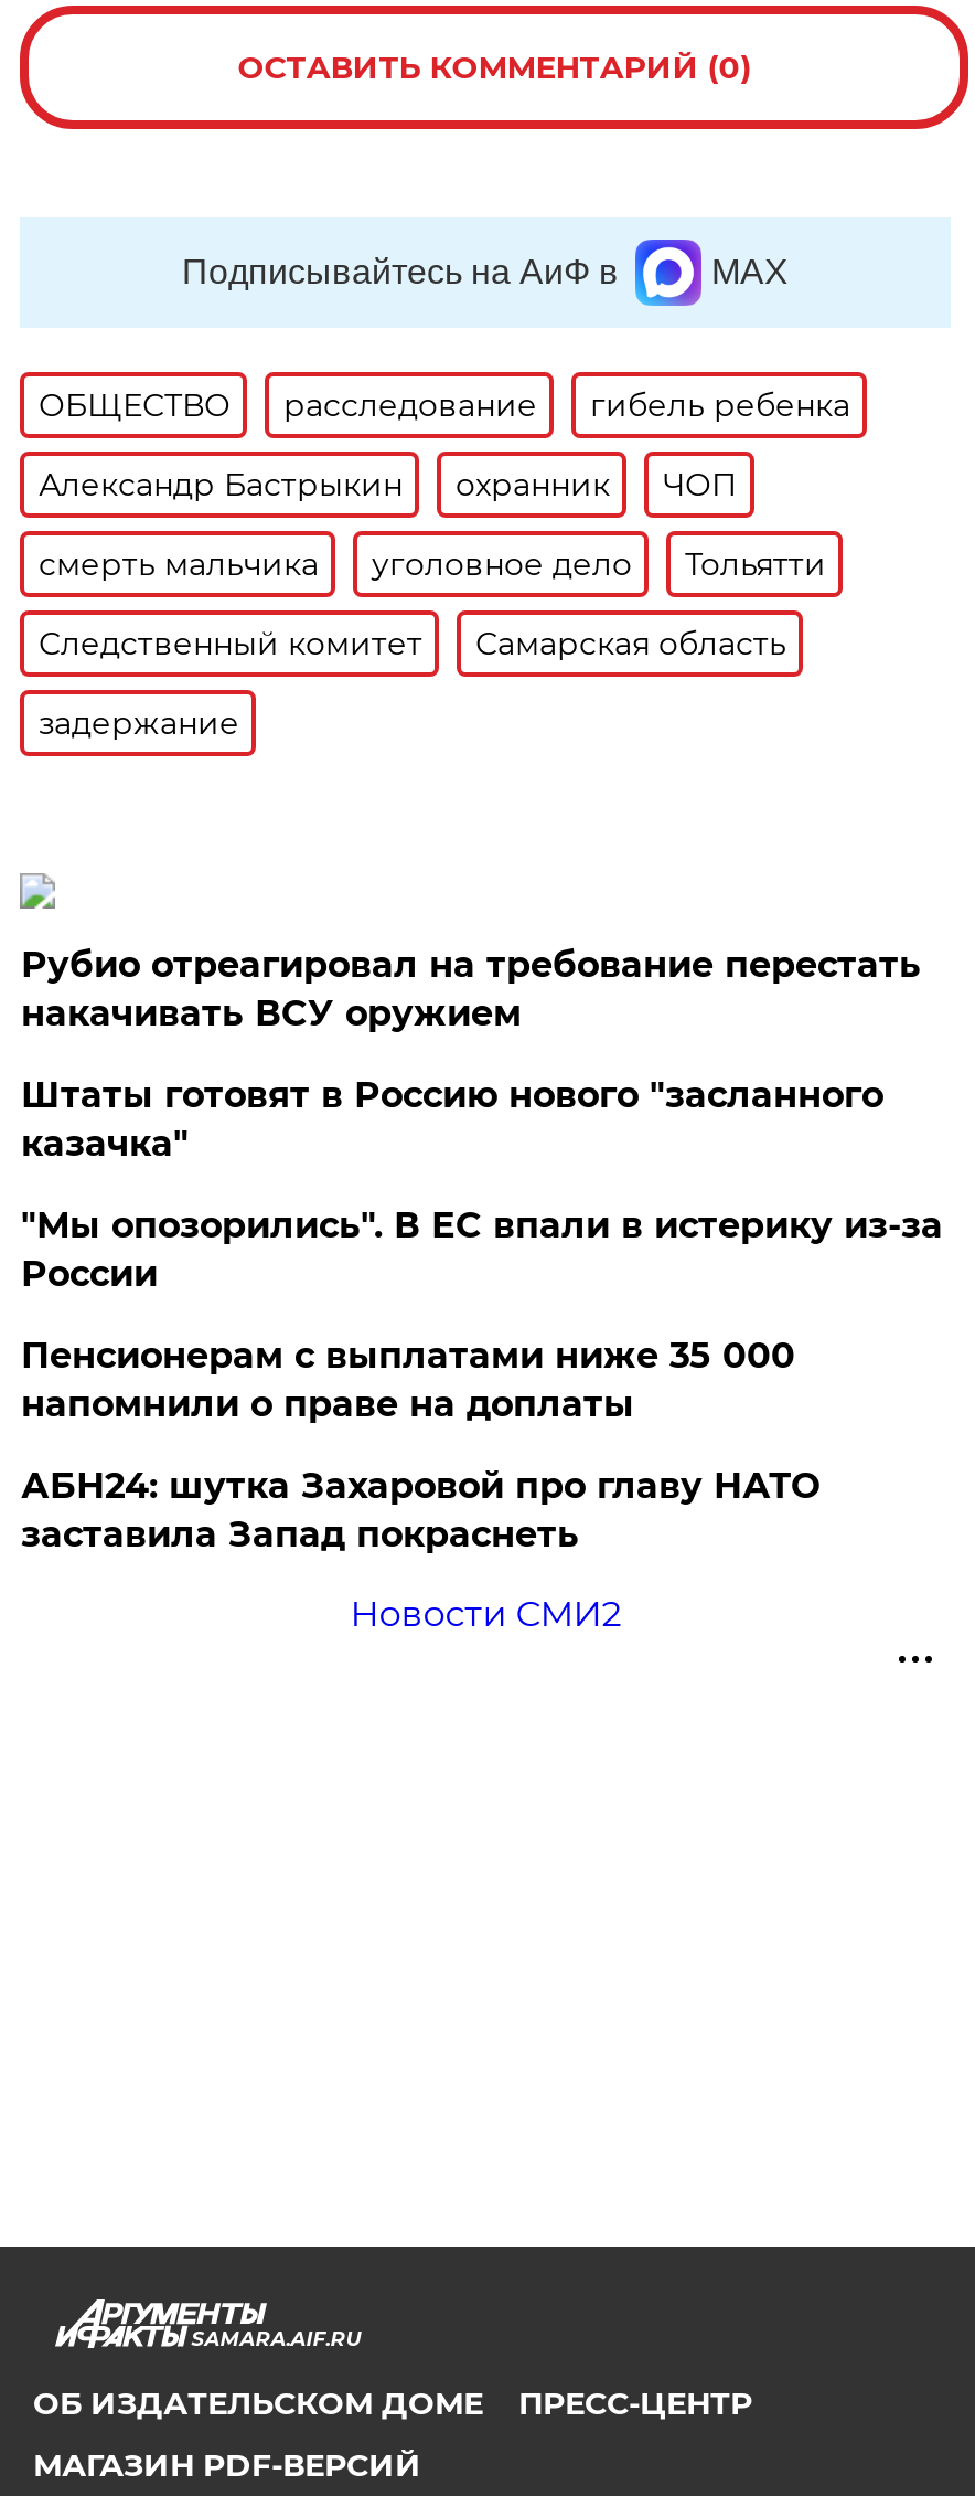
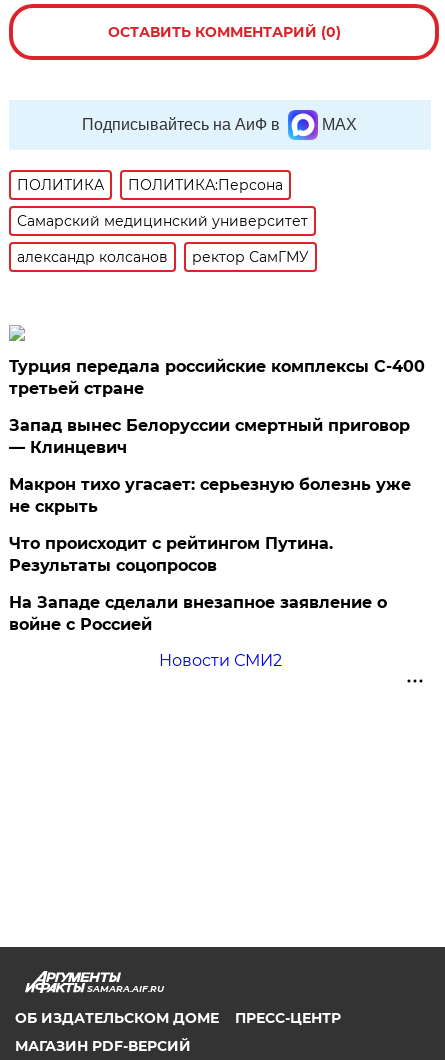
- ОБЩЕСТВО
- расследование
- гибель ребенка
- Александр Бастрыкин
- охранник
- ЧОП
- смерть мальчика
- уголовное дело
- Тольятти
- Следственный комитет
- Самарская область
- задержание
+ ПОЛИТИКА
+ ПОЛИТИКА:Персона
+ Самарский медицинский университет
+ александр колсанов
+ ректор СамГМУ

- Рубио отреагировал на требование перестать
- накачивать ВСУ оружием
- Штаты готовят в Россию нового "засланного
- казачка"
- "Мы опозорились". В ЕС впали в истерику из-за
- России
- Пенсионерам с выплатами ниже 35 000
- напомнили о праве на доплаты
- АБН24: шутка Захаровой про главу НАТО
- заставила Запад покраснеть
+ Турция передала российские комплексы С-400
+ третьей стране
+ Запад вынес Белоруссии смертный приговор
+ — Клинцевич
+ Макрон тихо угасает: серьезную болезнь уже
+ не скрыть
+ Что происходит с рейтингом Путина.
+ Результаты соцопросов
+ На Западе сделали внезапное заявление о
+ войне с Россией
